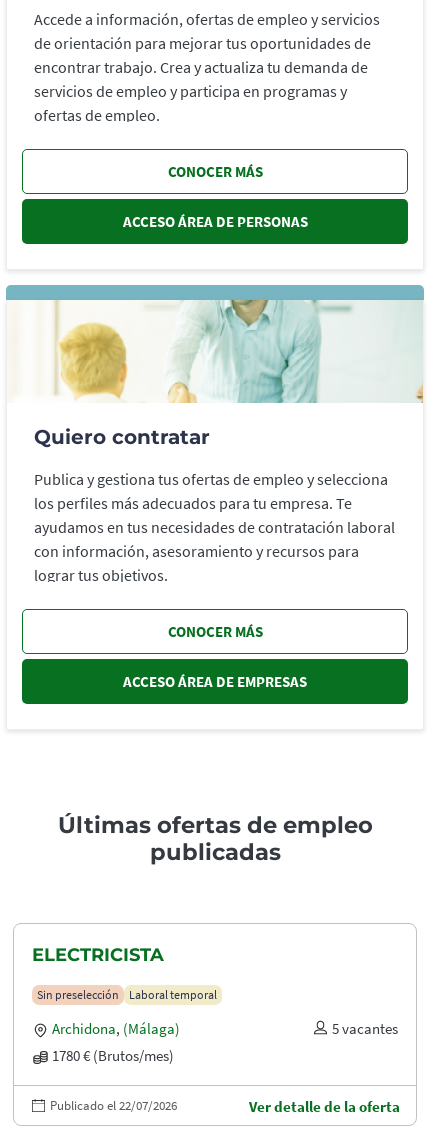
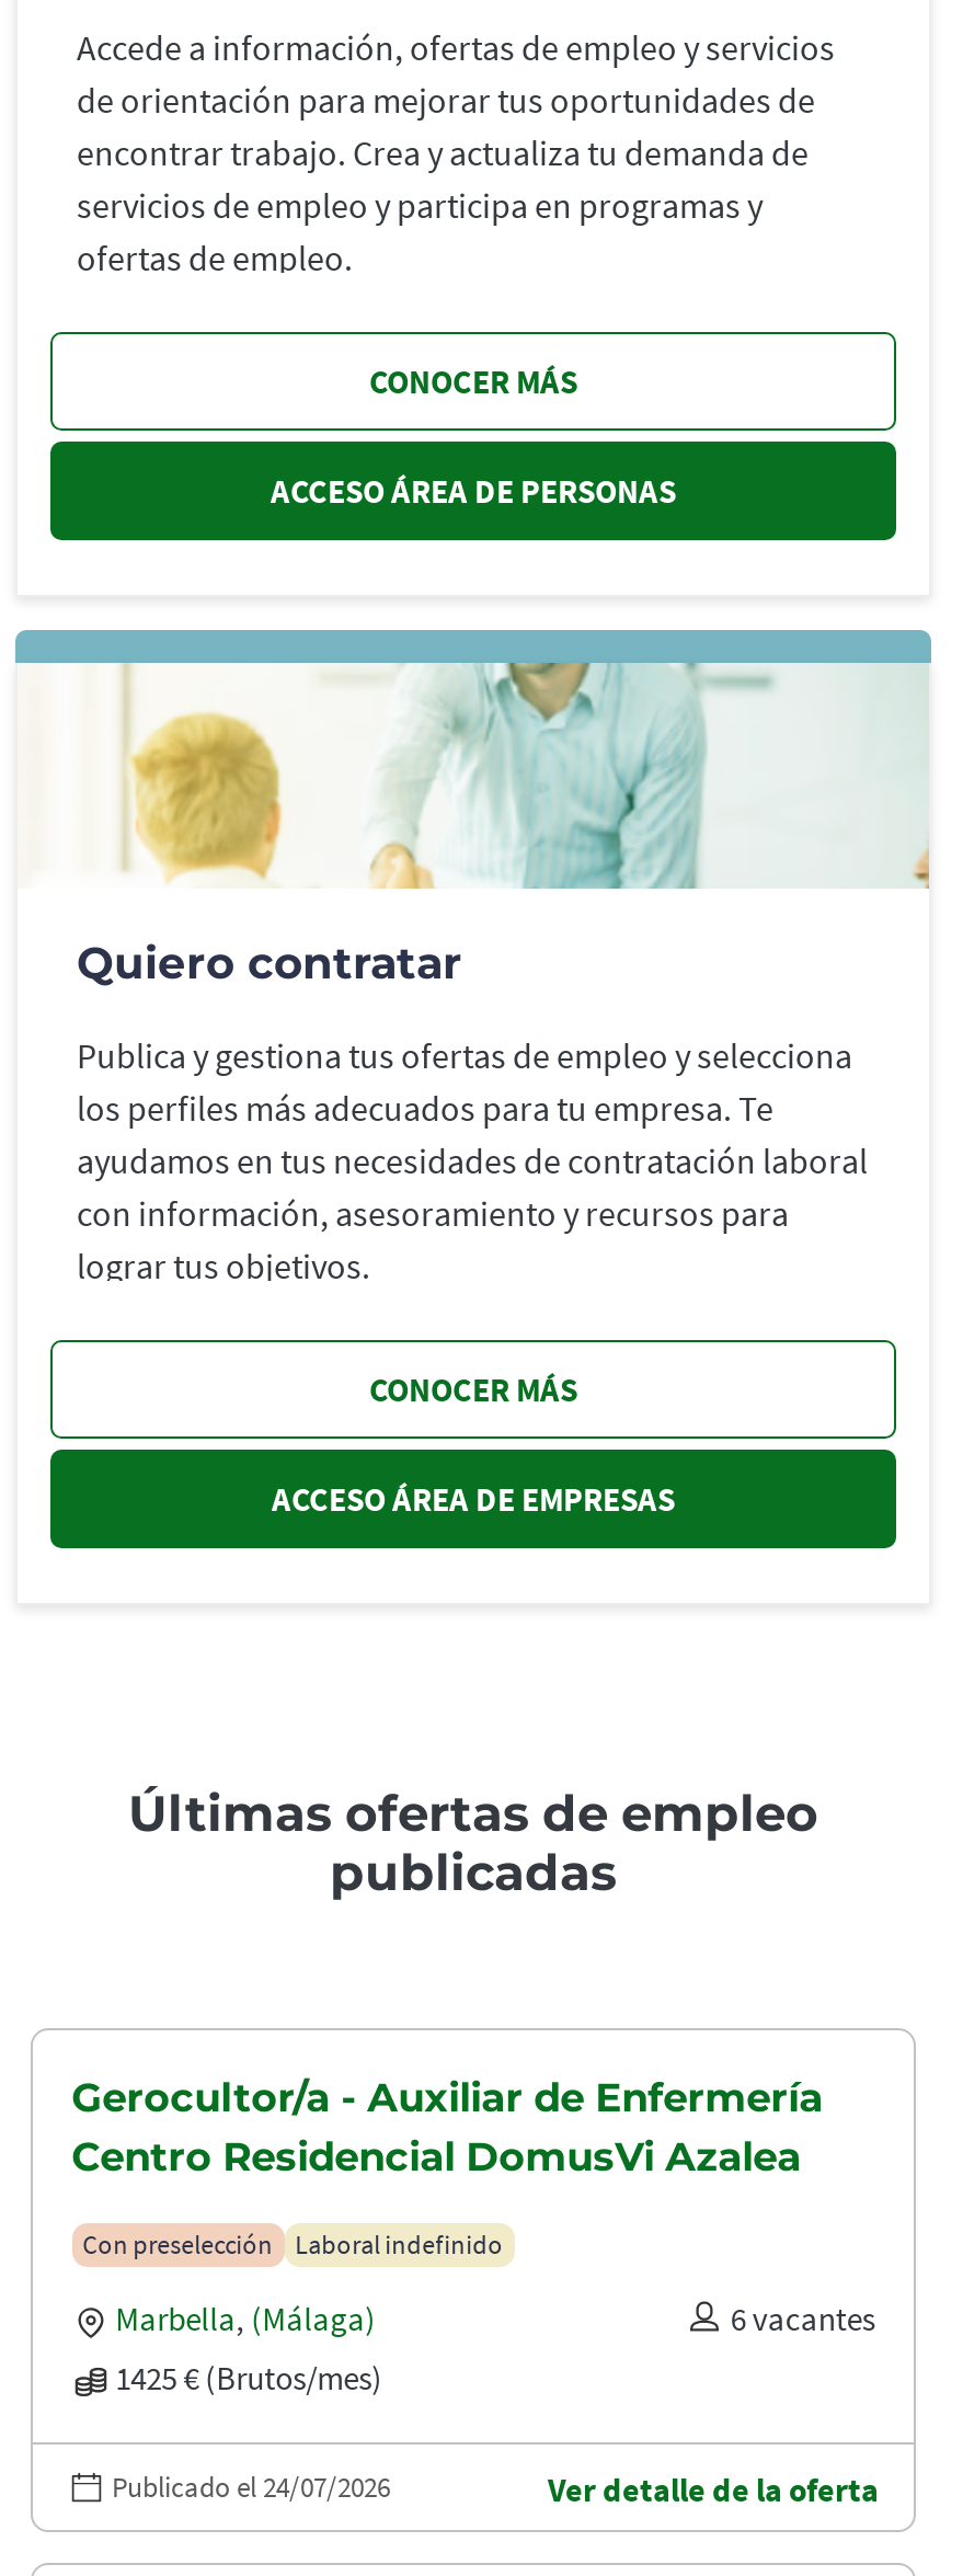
- ELECTRICISTA
+ Gerocultor/a - Auxiliar de Enfermería
+ Centro Residencial DomusVi Azalea

- Sin preselección
- Laboral temporal
+ Con preselección
+ Laboral indefinido

- Archidona, (Málaga)
- 5 vacantes
- 1780 € (Brutos/mes)
+ Marbella, (Málaga)
+ 6 vacantes
+ 1425 € (Brutos/mes)

- Publicado el 22/07/2026
+ Publicado el 24/07/2026
